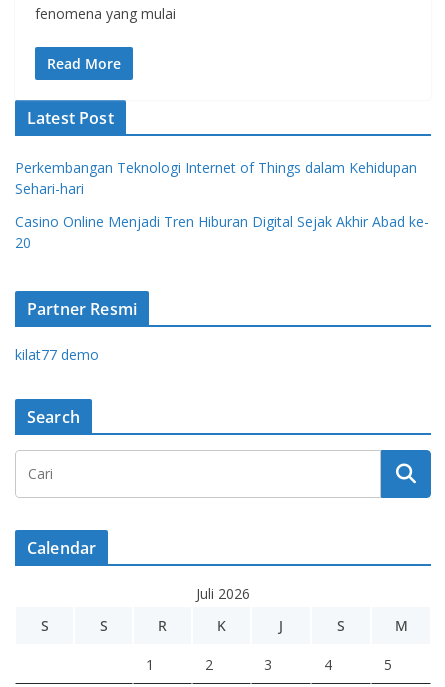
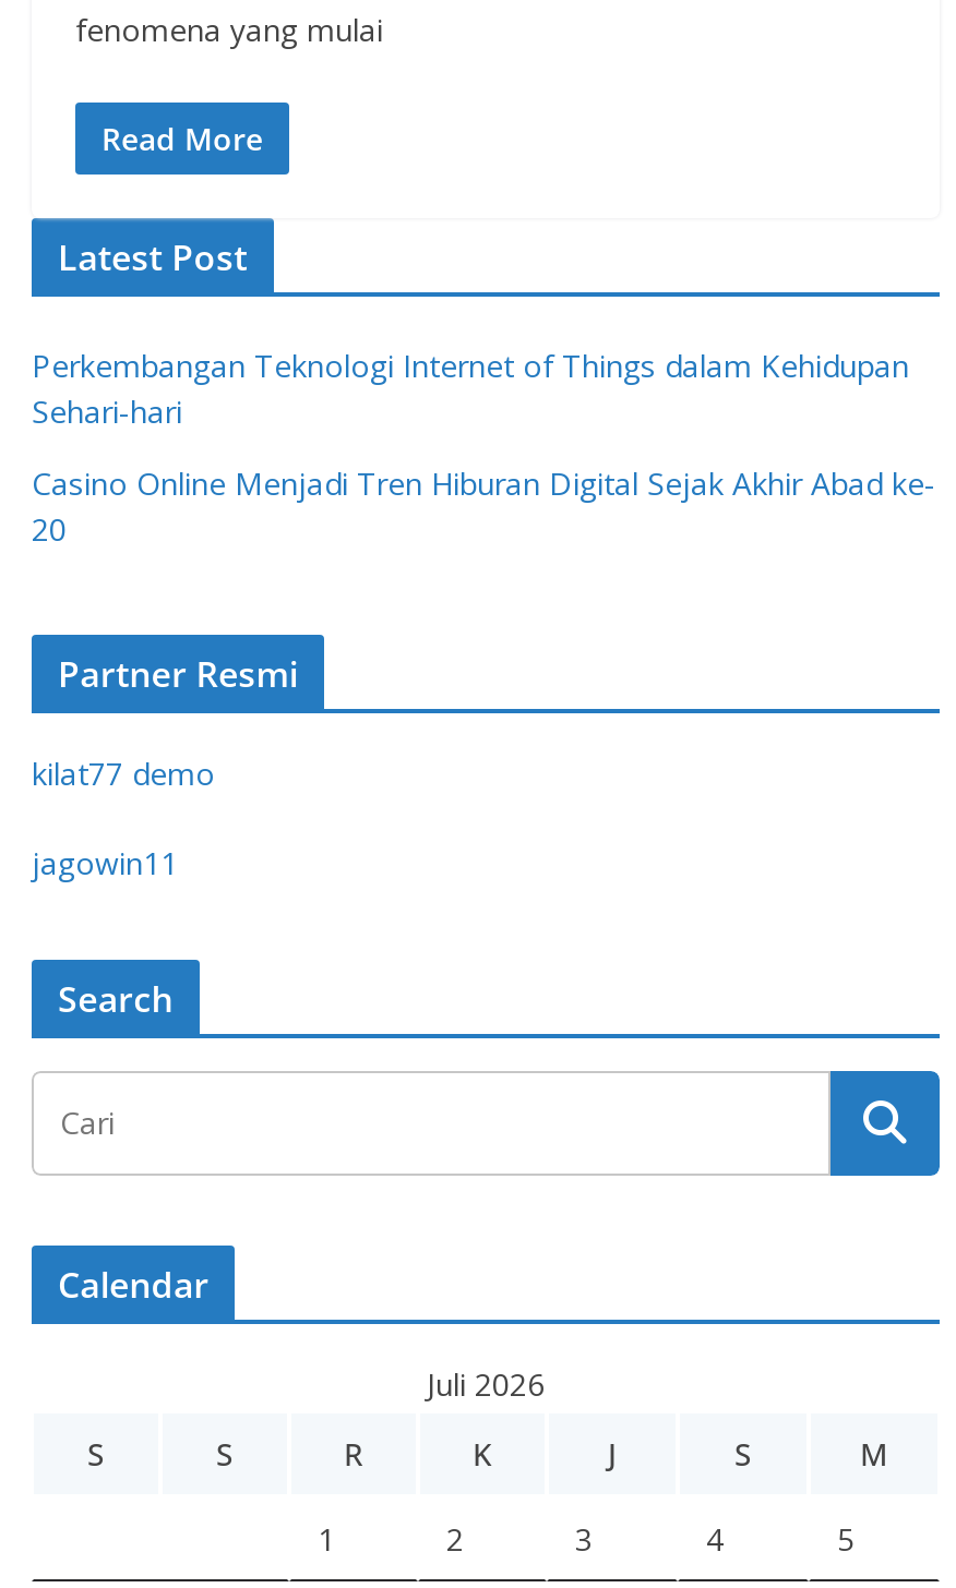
+ jagowin11
